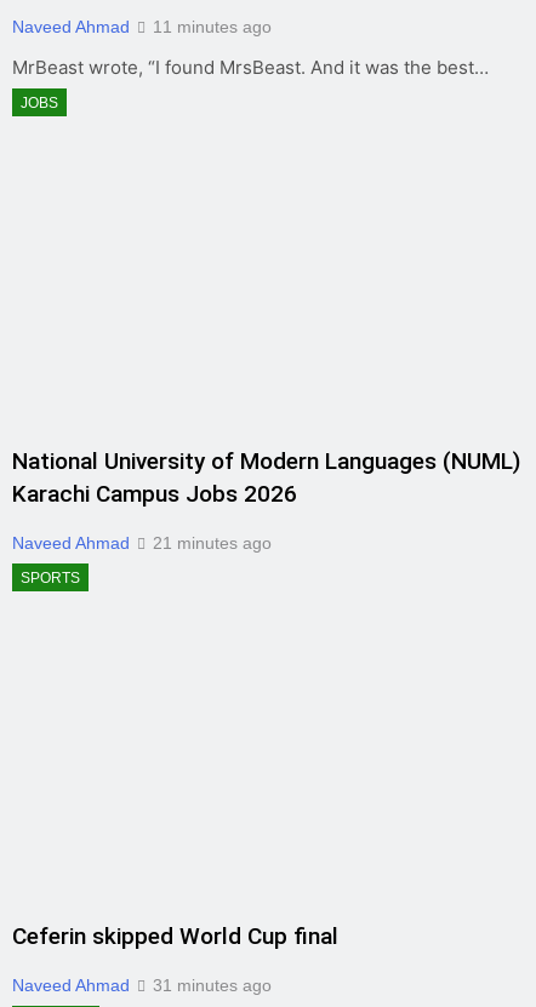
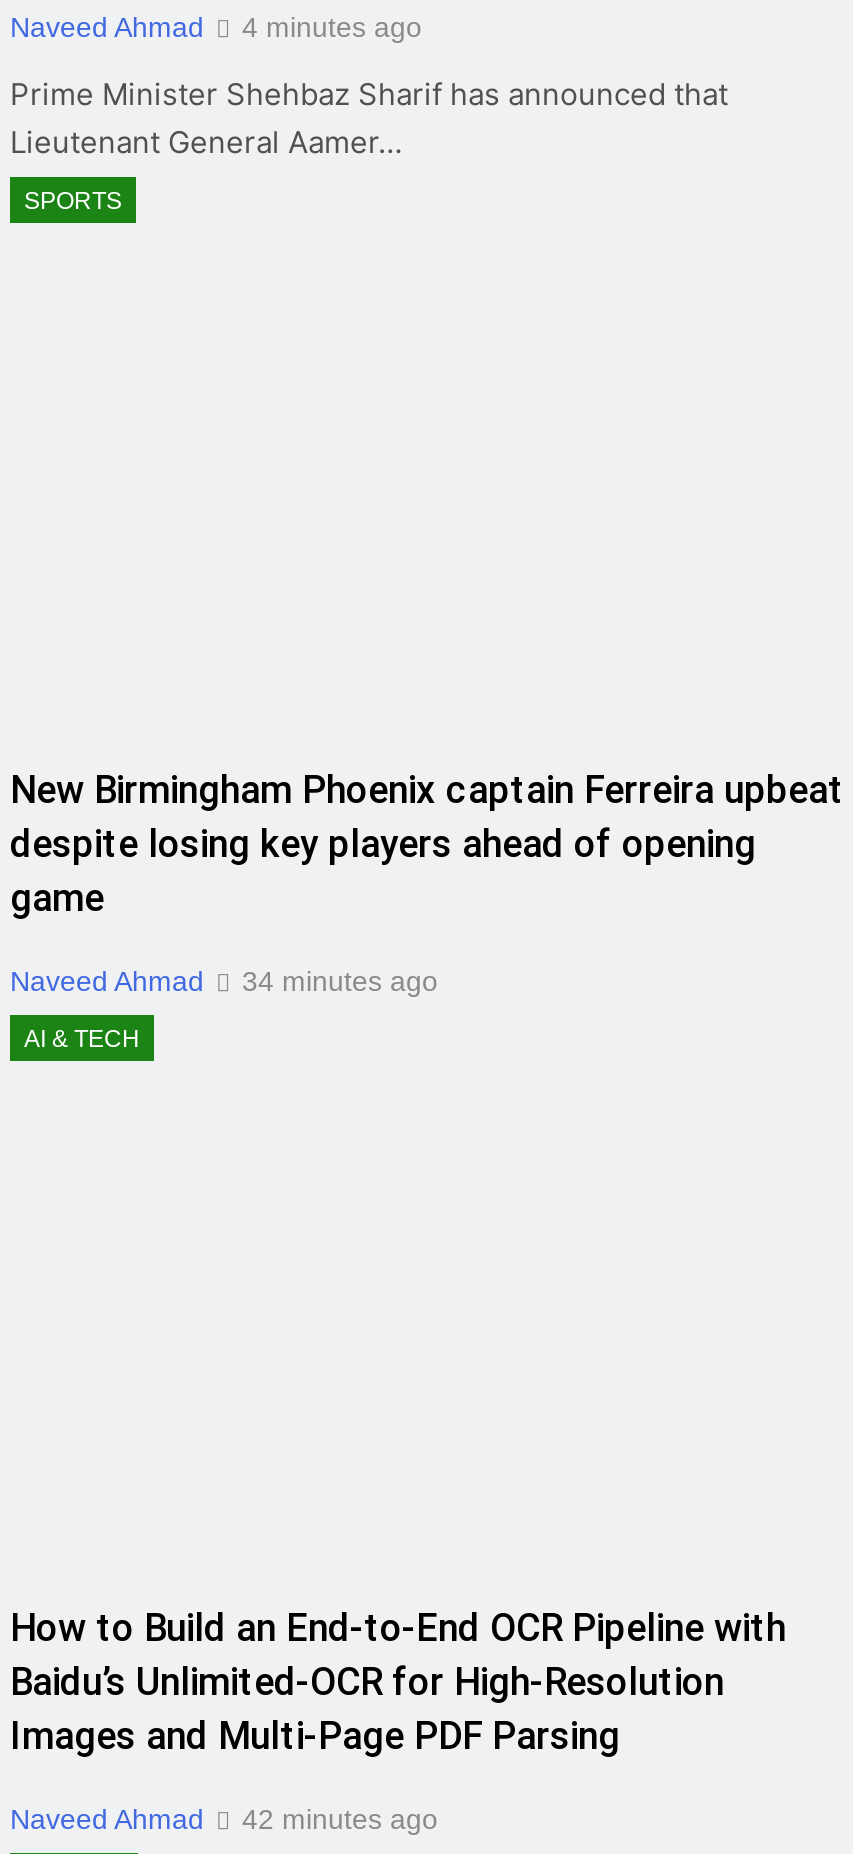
- Naveed Ahmad 11 minutes ago
+ Naveed Ahmad 4 minutes ago

- MrBeast wrote, “I found MrsBeast. And it was the best…
+ Prime Minister Shehbaz Sharif has announced that
+ Lieutenant General Aamer…

- JOBS

- National University of Modern Languages (NUML)
- Karachi Campus Jobs 2026
+ New Birmingham Phoenix captain Ferreira upbeat
+ despite losing key players ahead of opening
+ game

- Naveed Ahmad 21 minutes ago
+ Naveed Ahmad 34 minutes ago

+ AI & TECH

moved up: SPORTS

- Ceferin skipped World Cup final
+ How to Build an End-to-End OCR Pipeline with
+ Baidu’s Unlimited-OCR for High-Resolution
+ Images and Multi-Page PDF Parsing

- Naveed Ahmad 31 minutes ago
+ Naveed Ahmad 42 minutes ago
